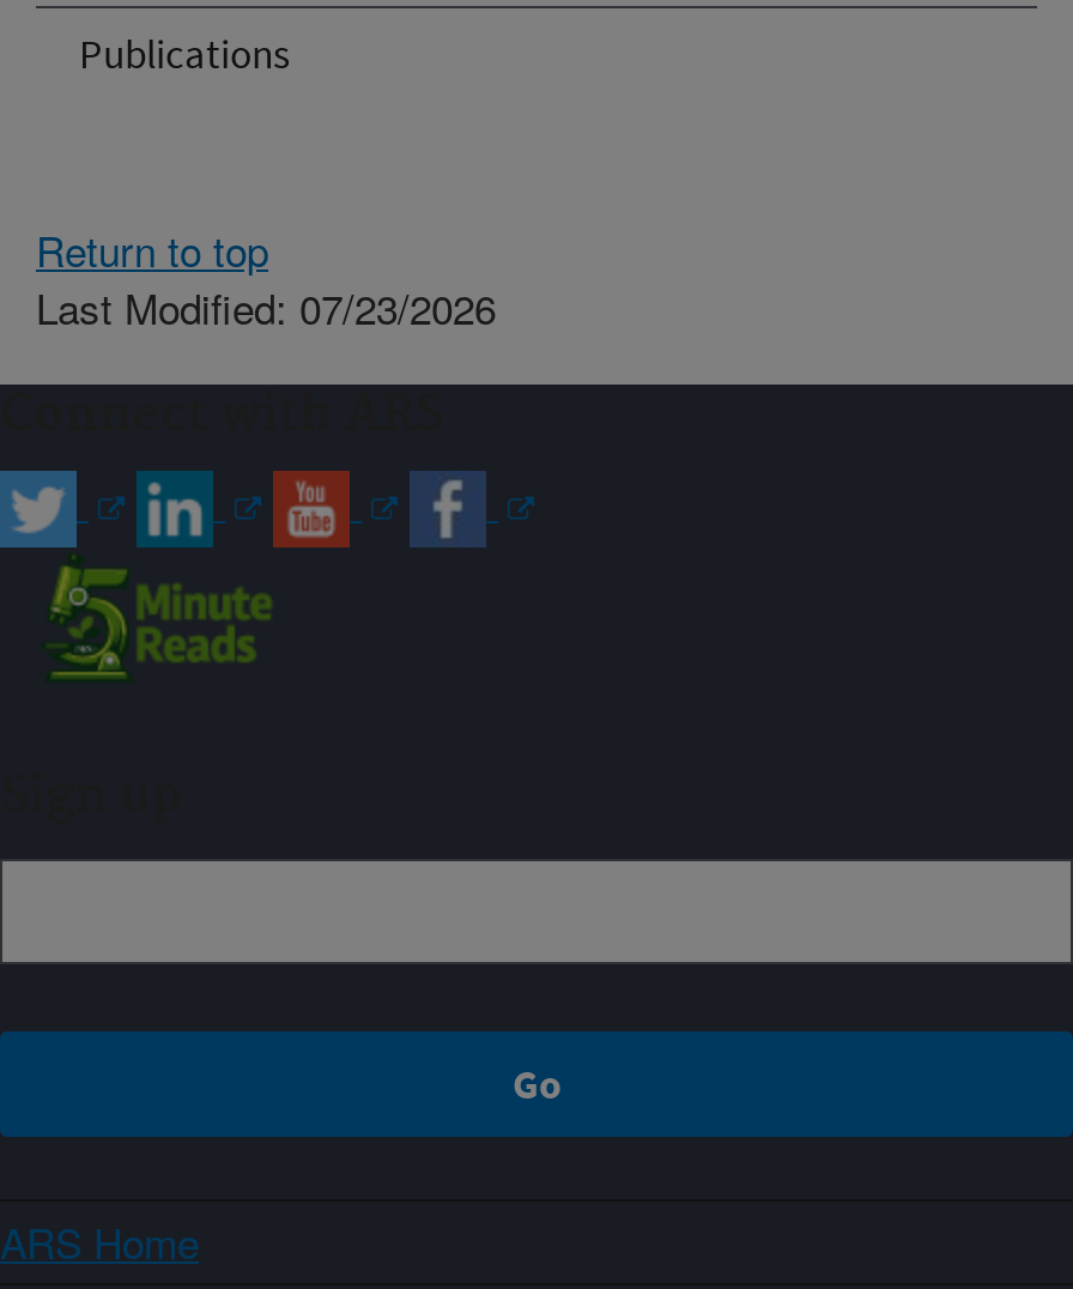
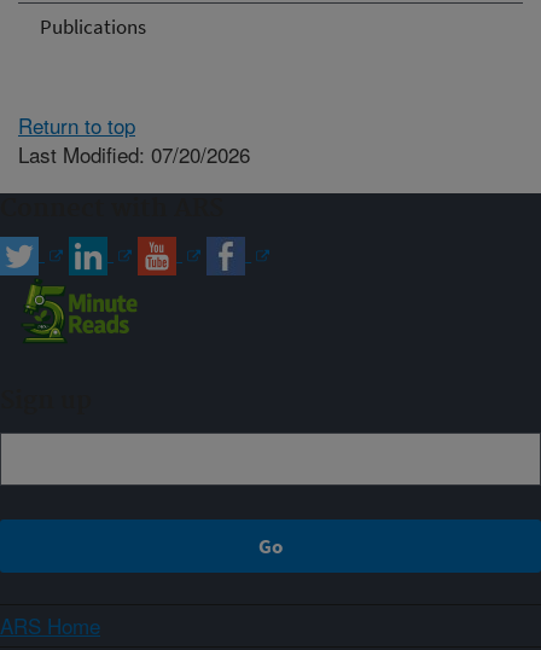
- Last Modified: 07/23/2026
+ Last Modified: 07/20/2026
